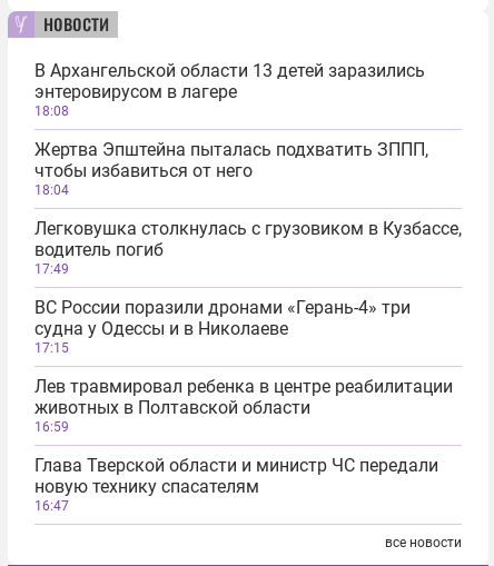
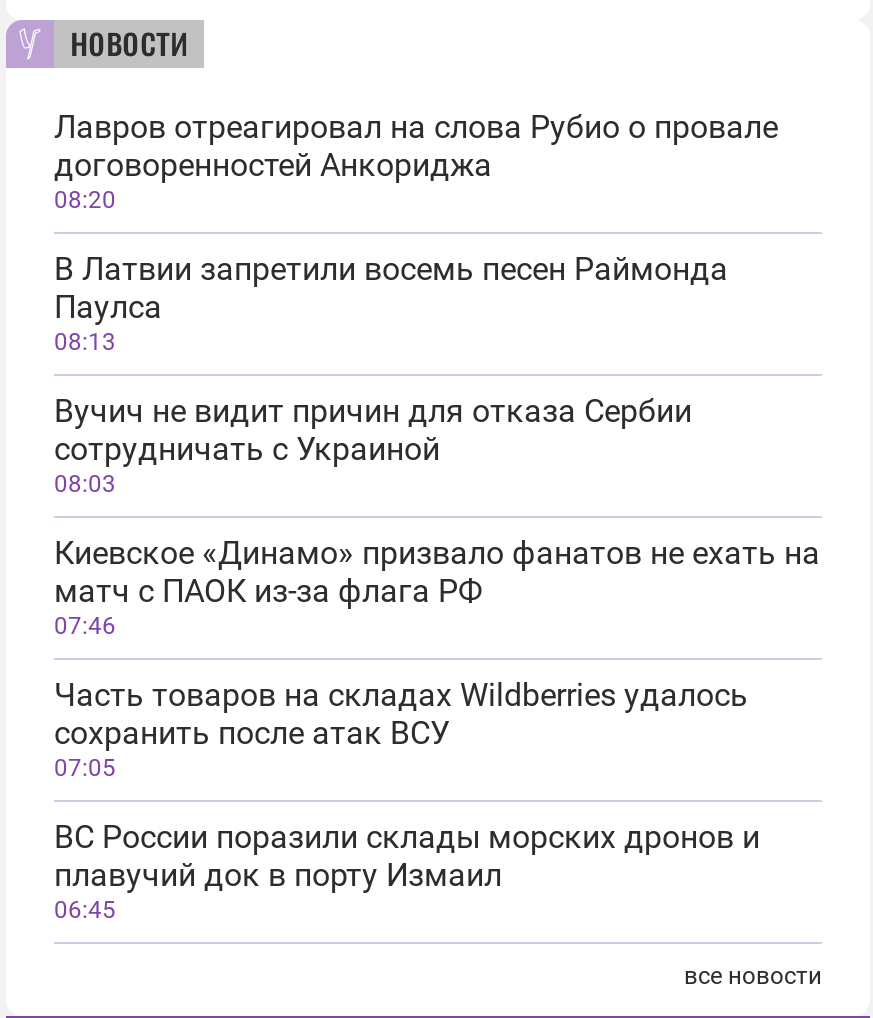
- В Архангельской области 13 детей заразились
- энтеровирусом в лагере
- 18:08
+ Лавров отреагировал на слова Рубио о провале
+ договоренностей Анкориджа
+ 08:20

- Жертва Эпштейна пыталась подхватить ЗППП,
- чтобы избавиться от него
- 18:04
+ В Латвии запретили восемь песен Раймонда
+ Паулса
+ 08:13

- Легковушка столкнулась с грузовиком в Кузбассе,
- водитель погиб
- 17:49
+ Вучич не видит причин для отказа Сербии
+ сотрудничать с Украиной
+ 08:03

- ВС России поразили дронами «Герань-4» три
- судна у Одессы и в Николаеве
- 17:15
+ Киевское «Динамо» призвало фанатов не ехать на
+ матч с ПАОК из-за флага РФ
+ 07:46

- Лев травмировал ребенка в центре реабилитации
- животных в Полтавской области
- 16:59
+ Часть товаров на складах Wildberries удалось
+ сохранить после атак ВСУ
+ 07:05

- Глава Тверской области и министр ЧС передали
- новую технику спасателям
- 16:47
+ ВС России поразили склады морских дронов и
+ плавучий док в порту Измаил
+ 06:45
